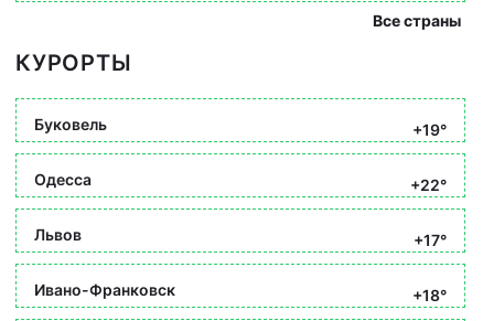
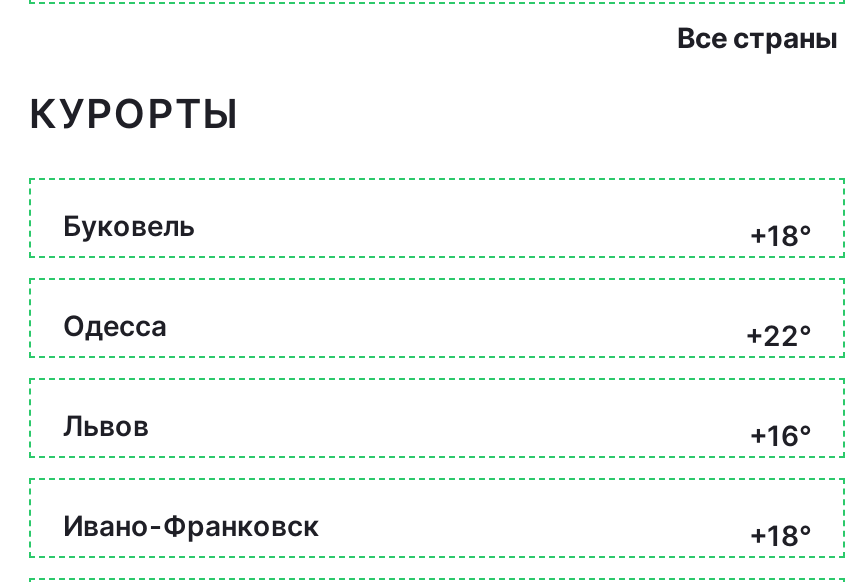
- +19°
+ +18°

- +17°
+ +16°
